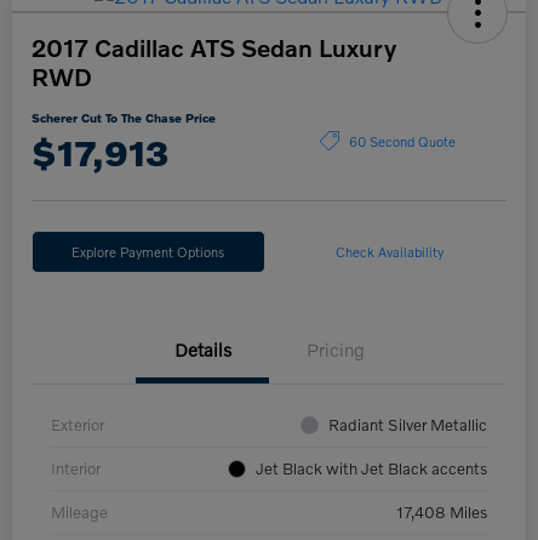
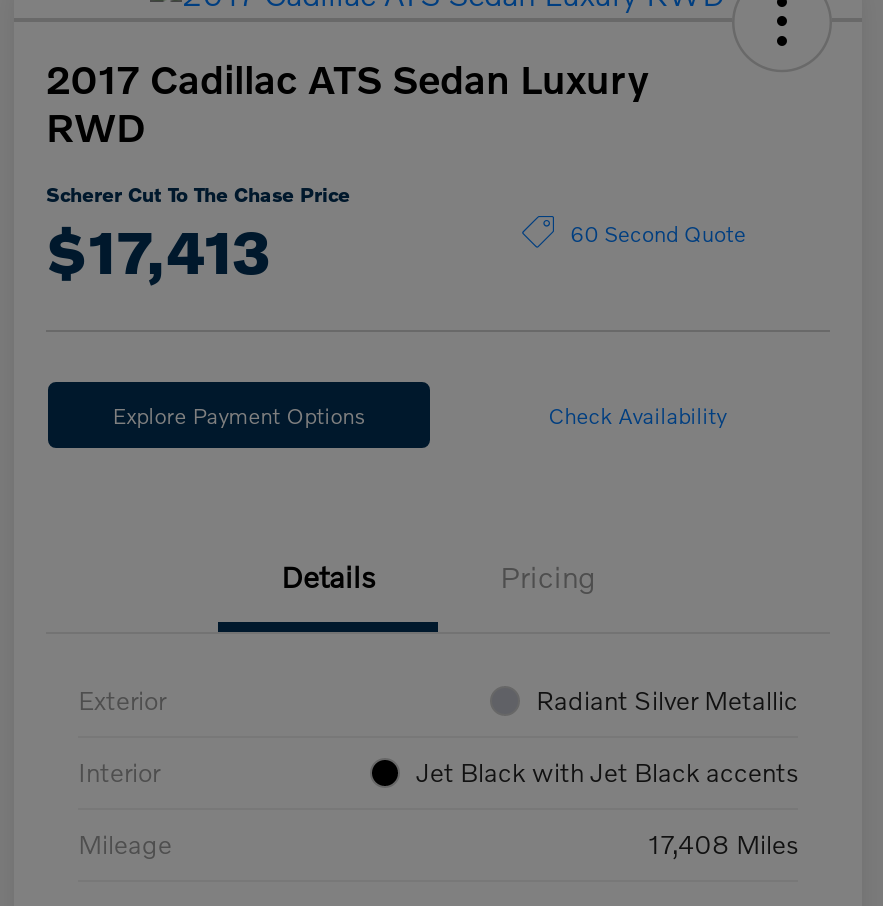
- $17,913
+ $17,413
